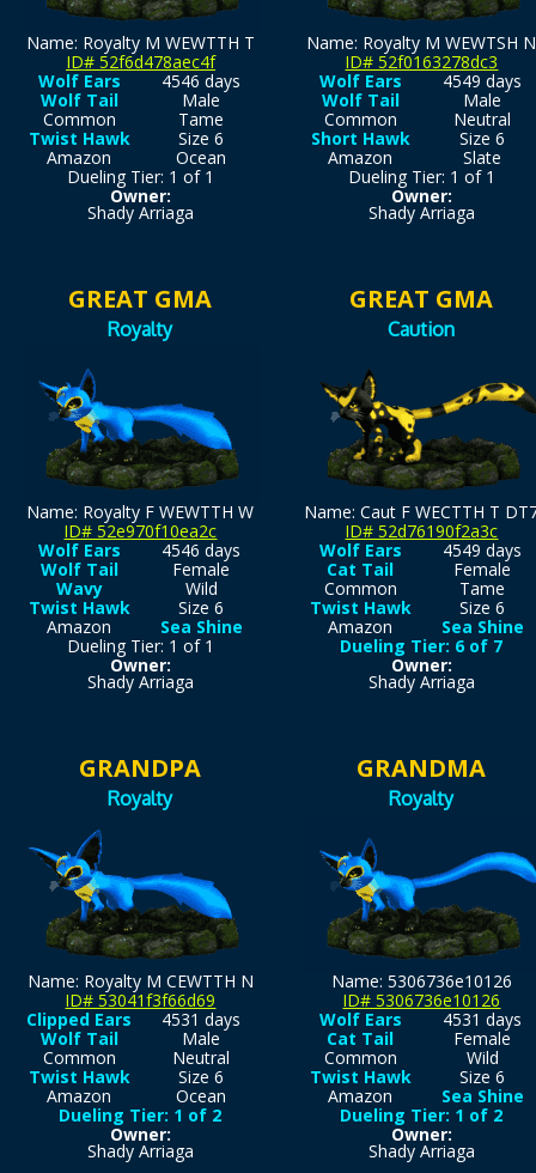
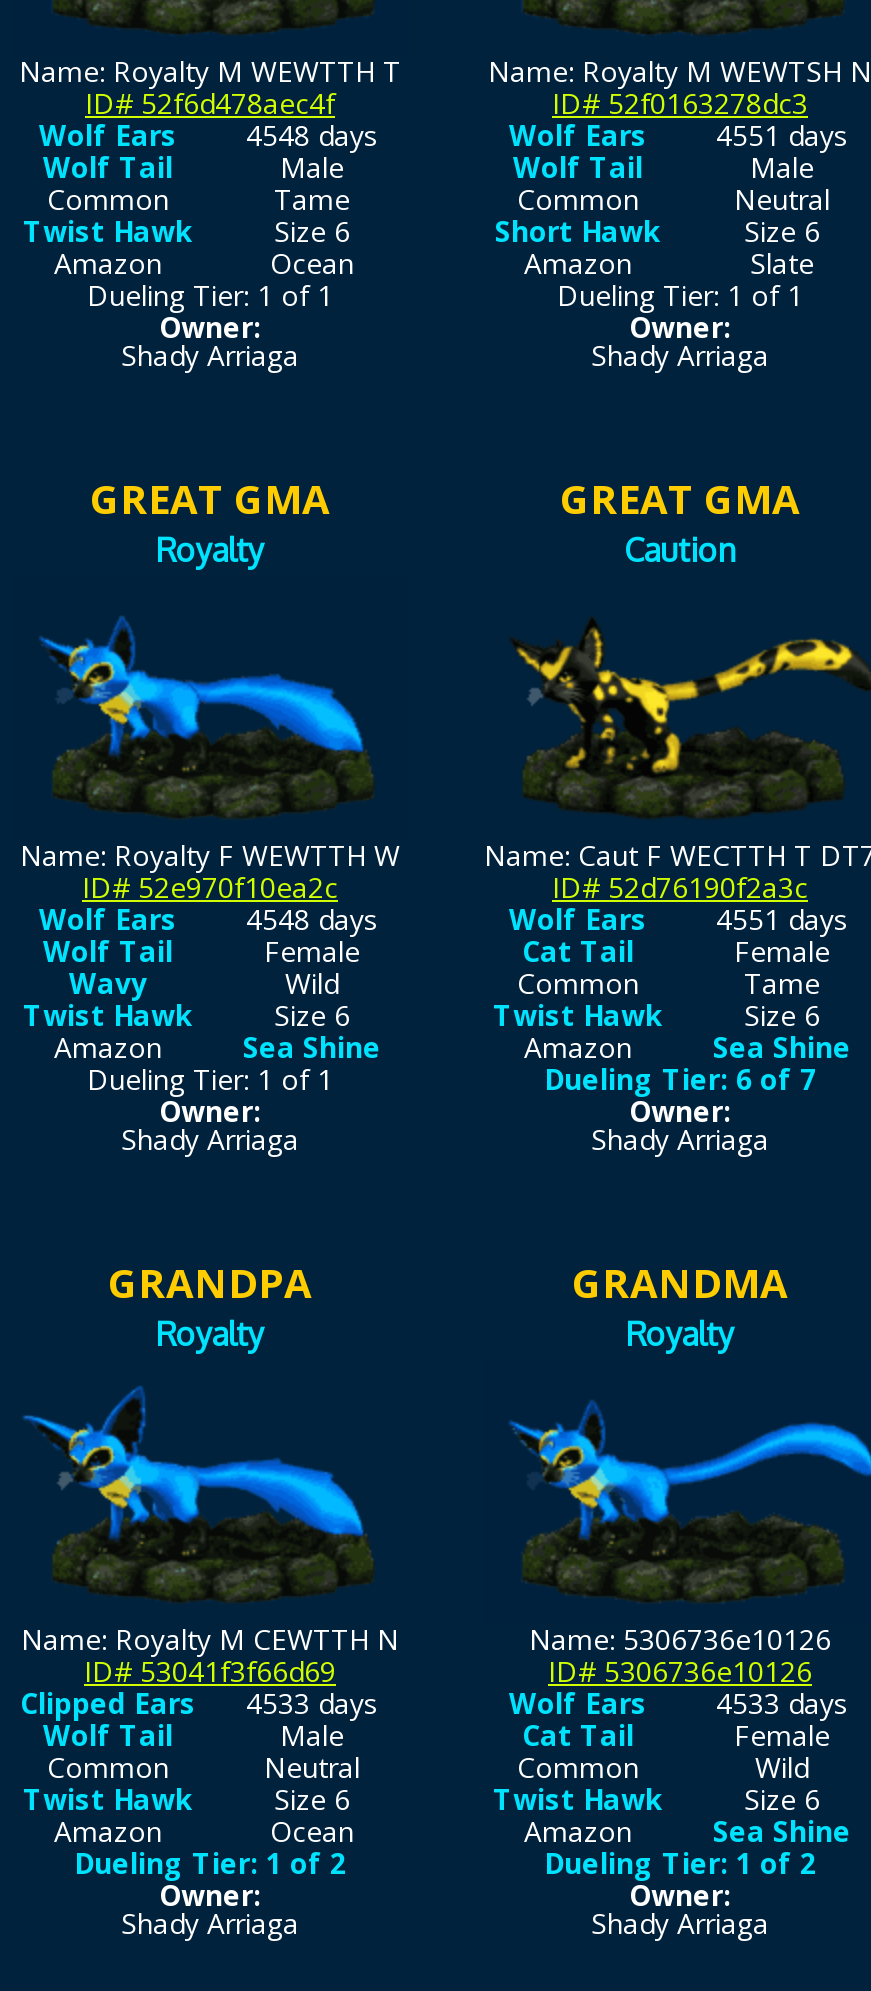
- Wolf Ears 4546 days
+ Wolf Ears 4548 days

- Wolf Ears 4549 days
+ Wolf Ears 4551 days

- Wolf Ears 4546 days
+ Wolf Ears 4548 days

- Wolf Ears 4549 days
+ Wolf Ears 4551 days

- Clipped Ears 4531 days
+ Clipped Ears 4533 days

- Wolf Ears 4531 days
+ Wolf Ears 4533 days
